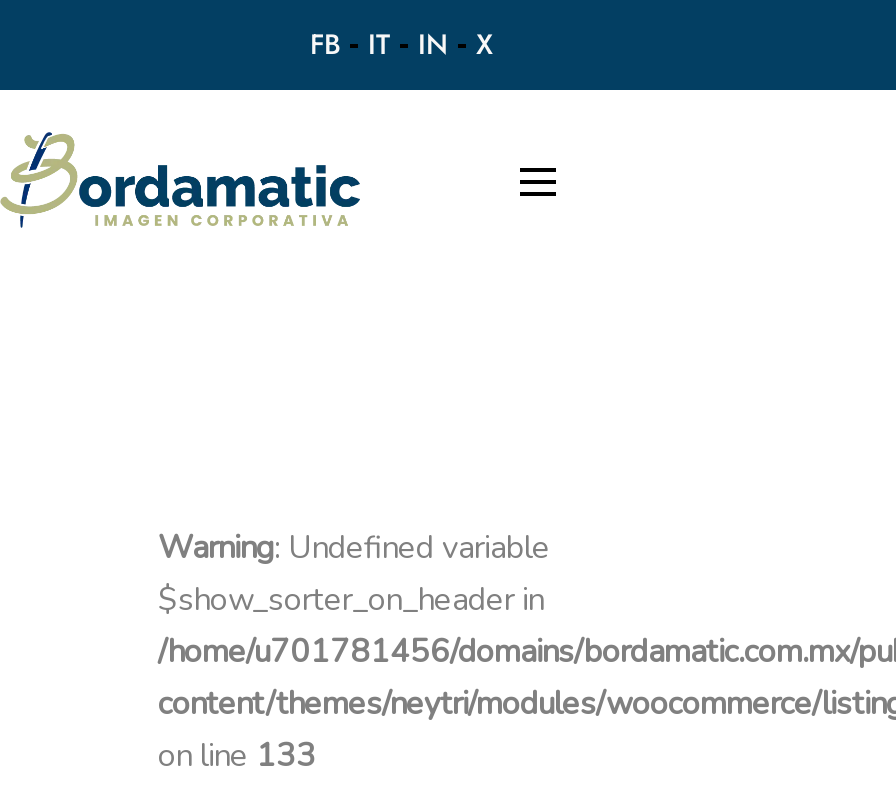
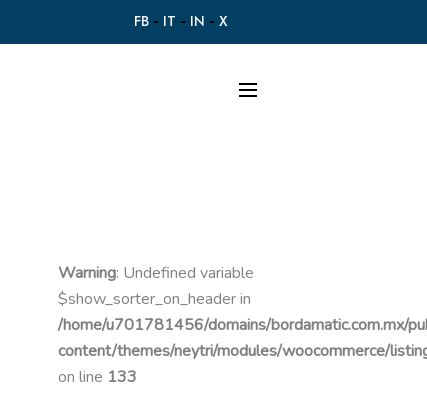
- [image]
